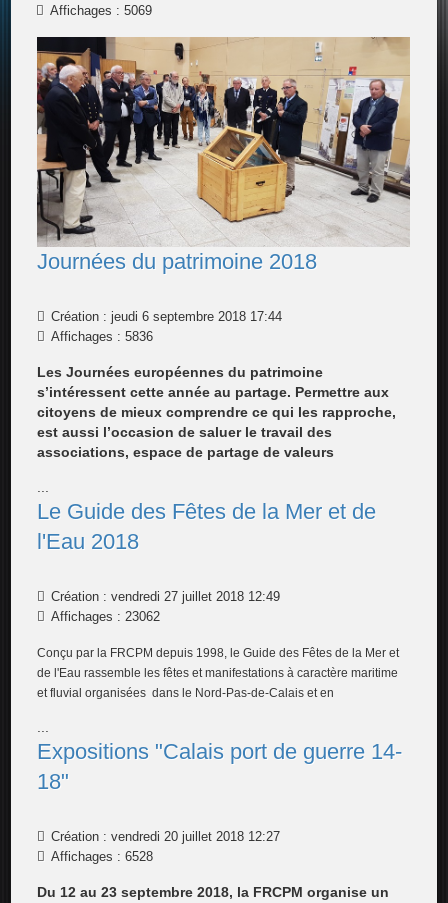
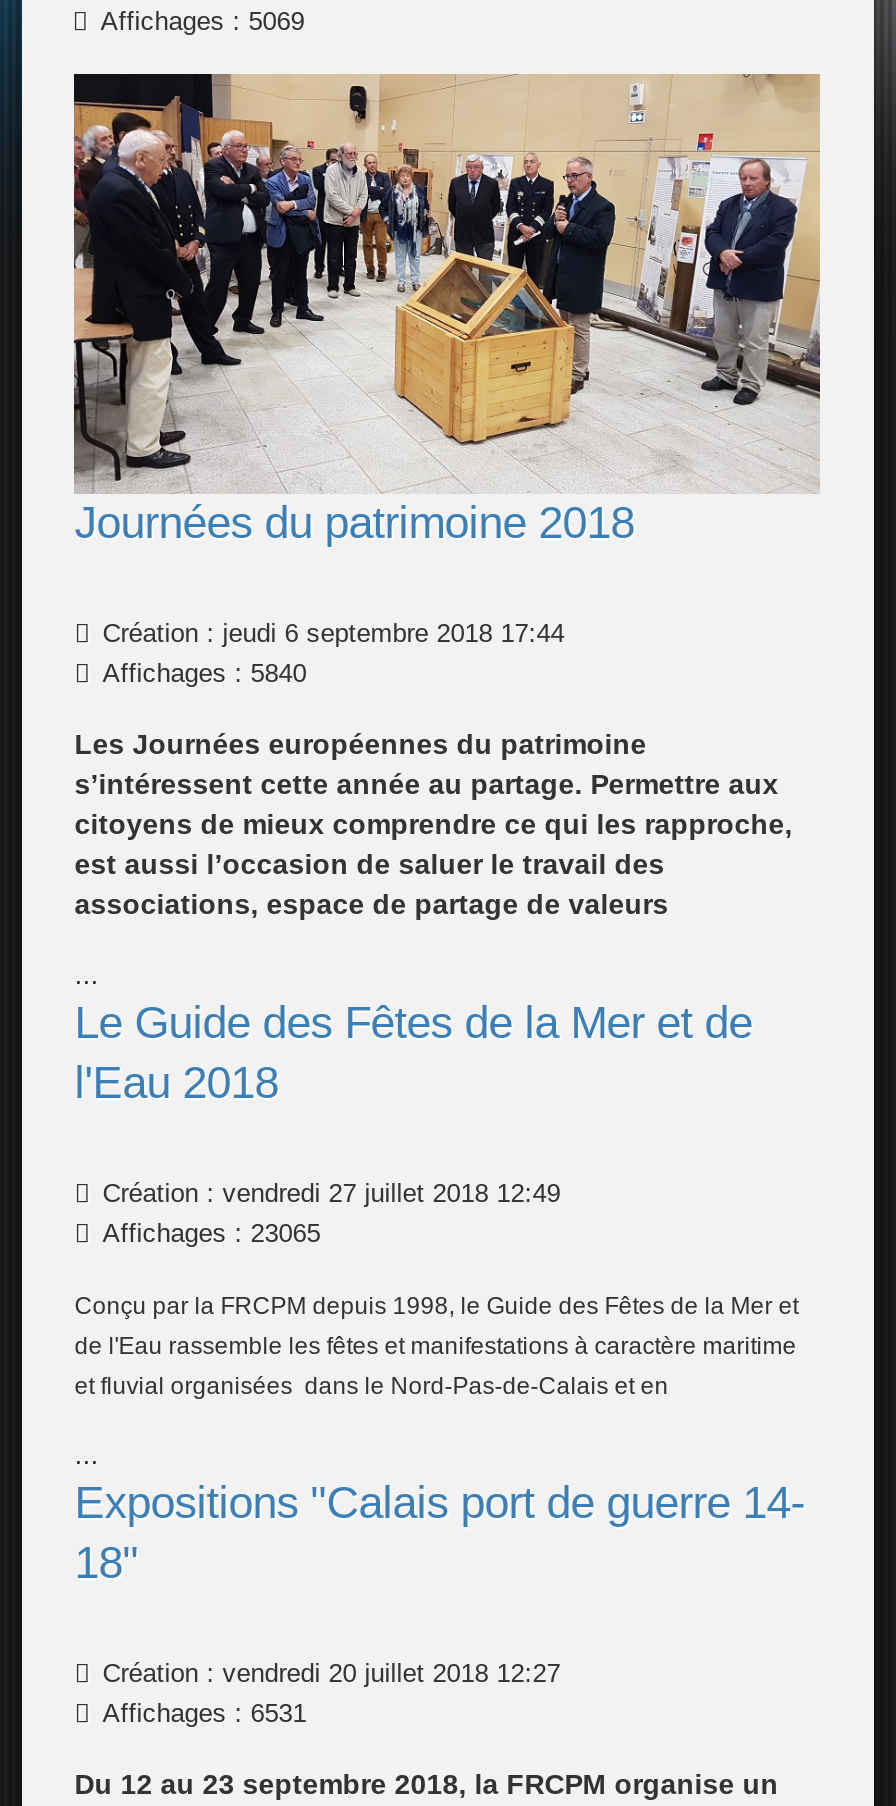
- Affichages : 5836
+ Affichages : 5840

- Affichages : 23062
+ Affichages : 23065

- Affichages : 6528
+ Affichages : 6531
